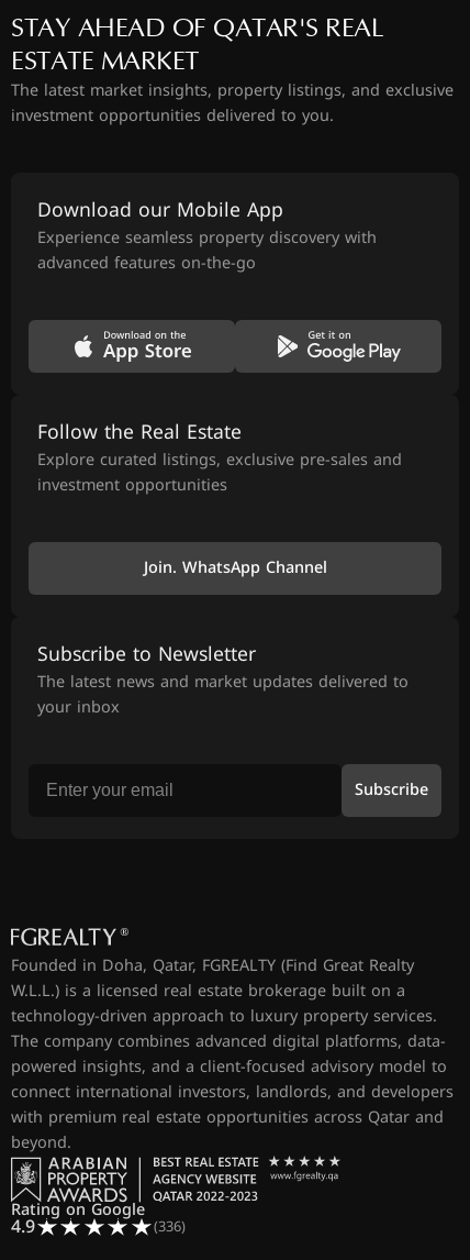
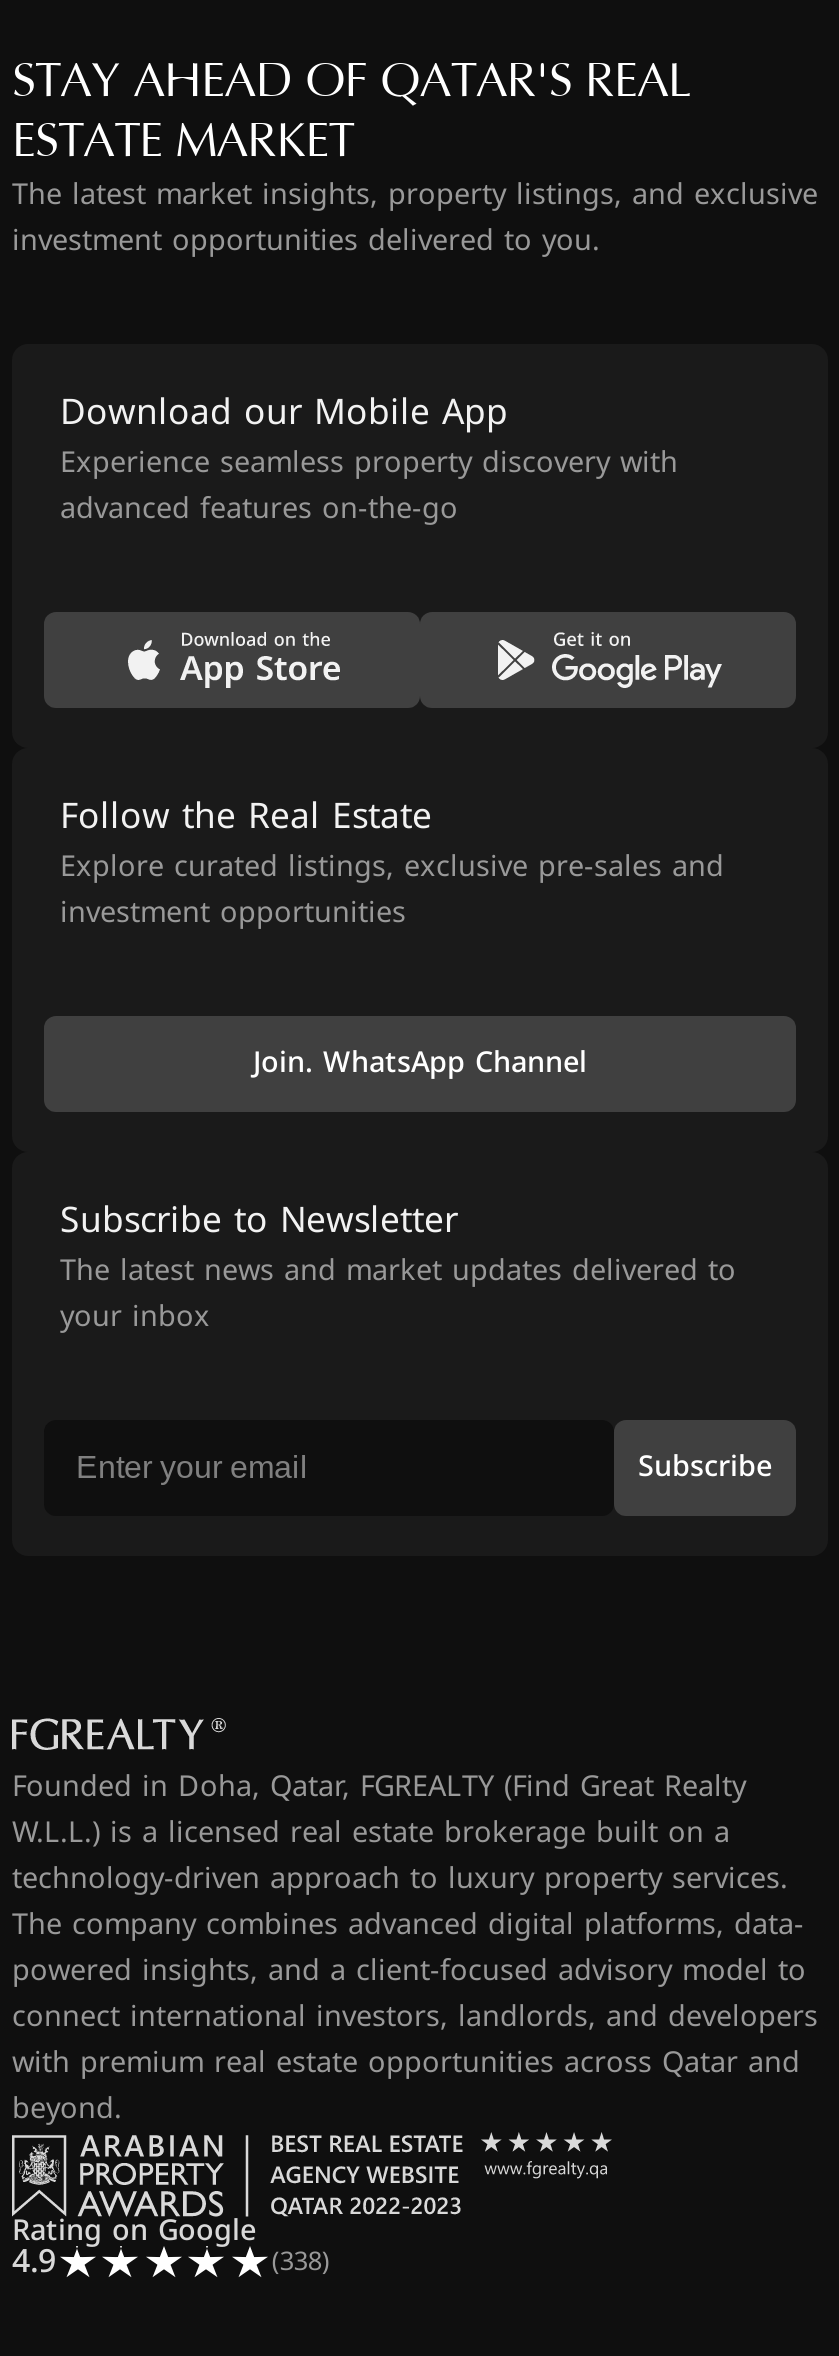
- (336)
+ (338)
